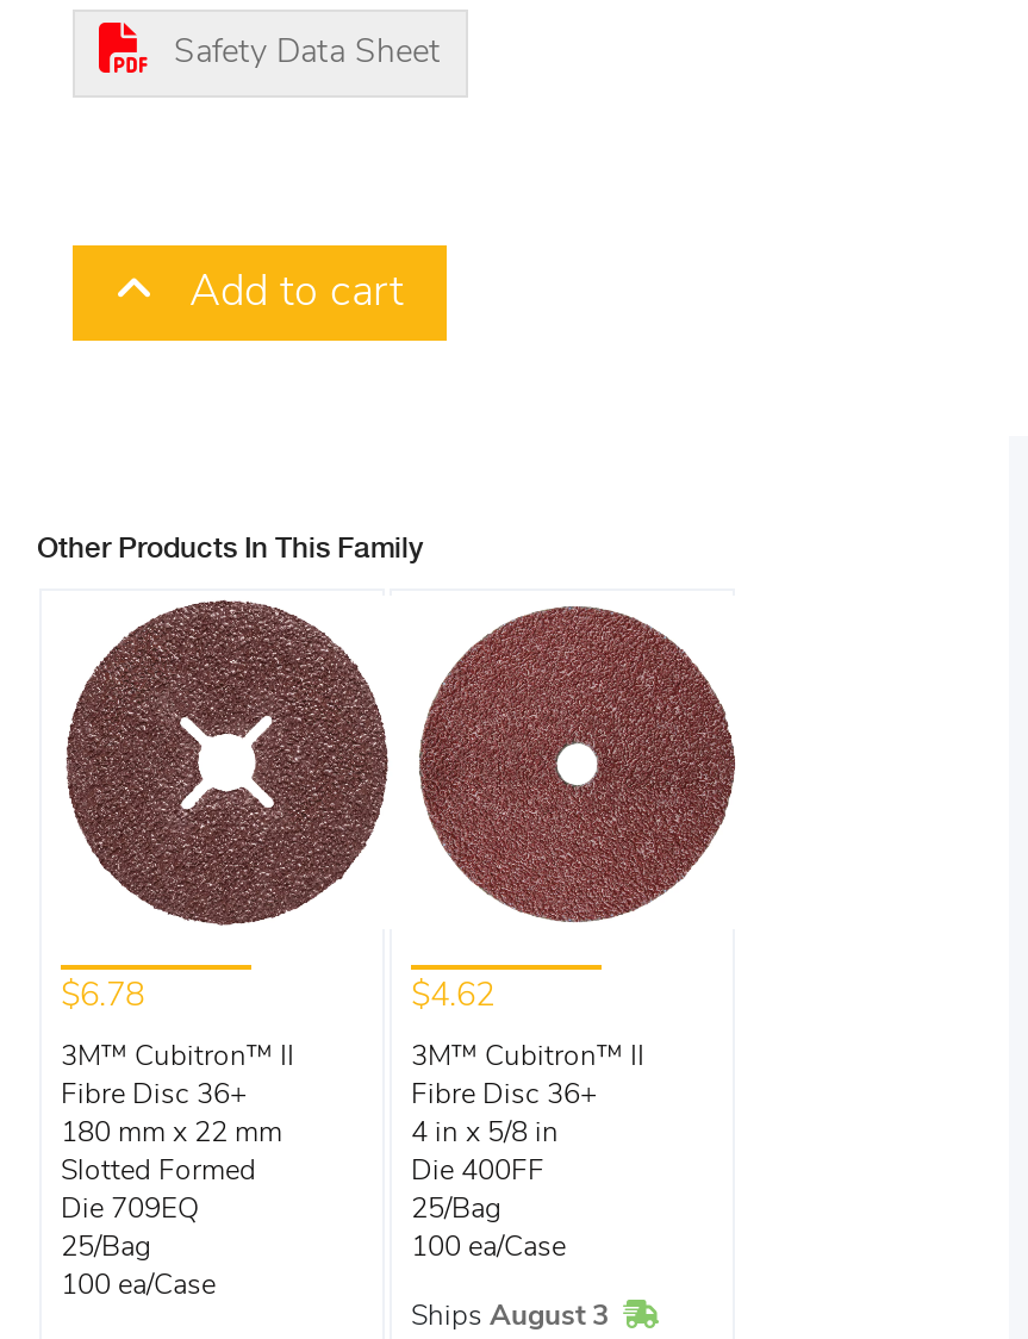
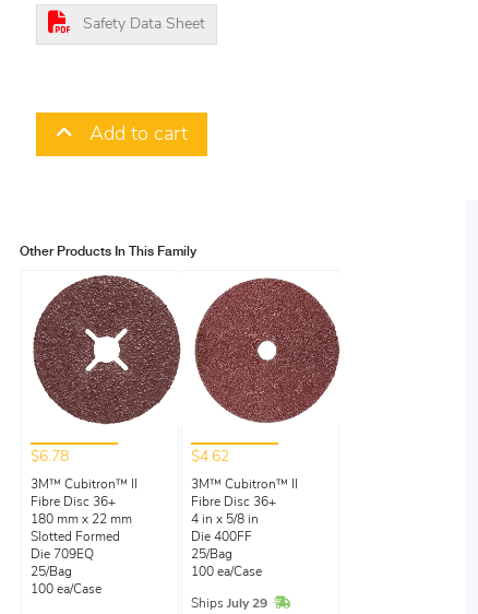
- Ships August 3
+ Ships July 29
